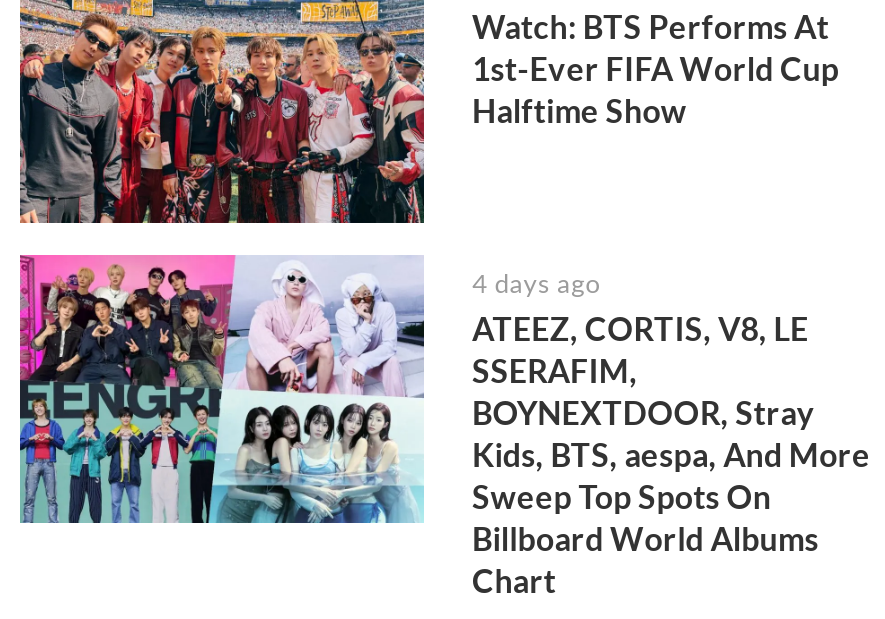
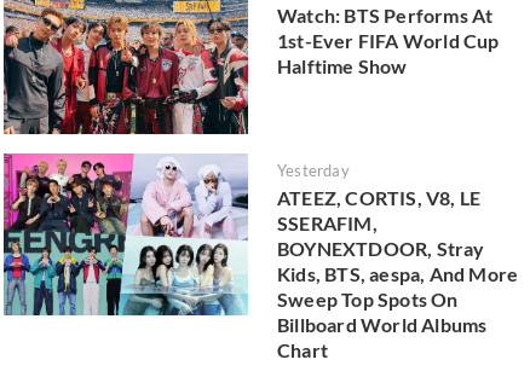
- 4 days ago
+ Yesterday
